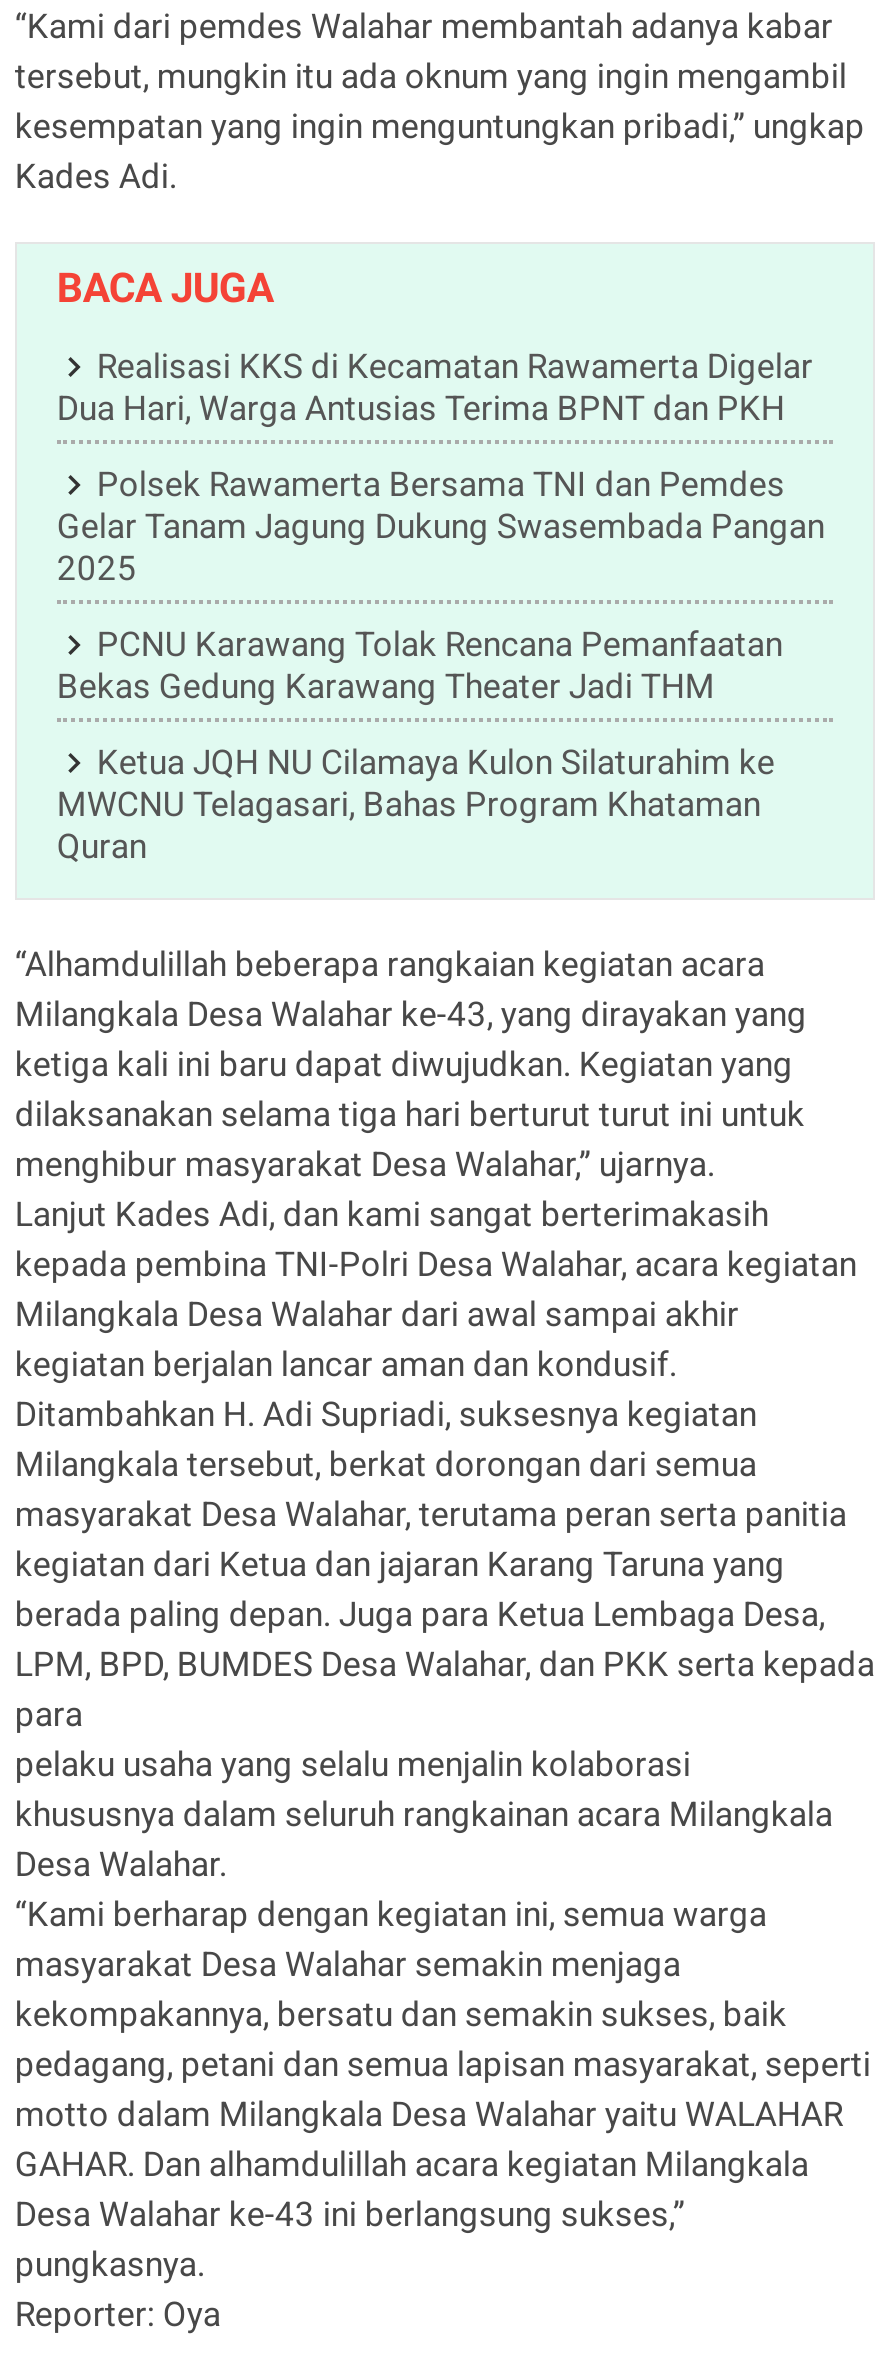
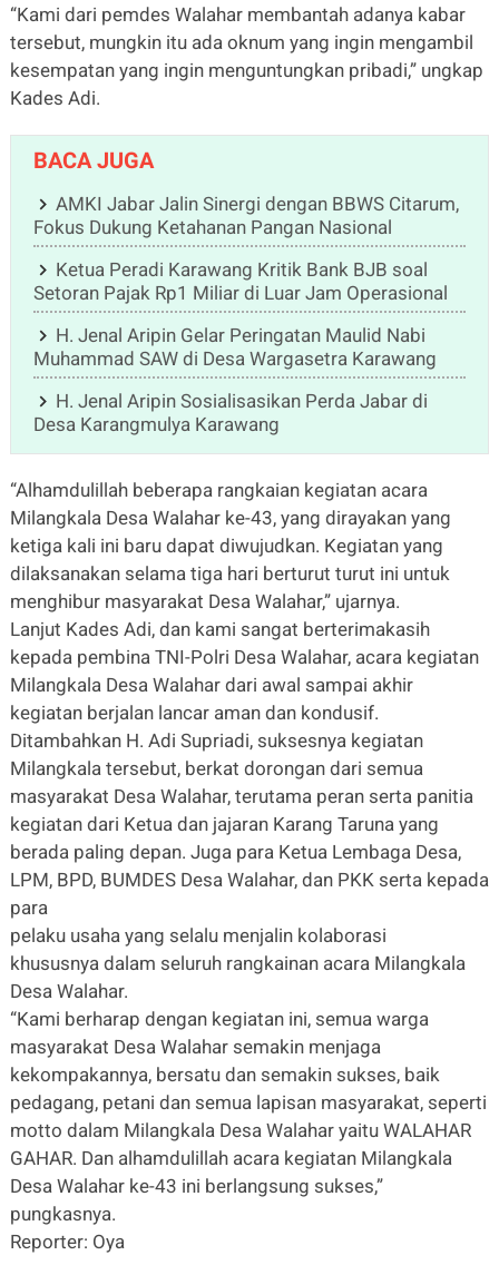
- Realisasi KKS di Kecamatan Rawamerta Digelar
- Dua Hari, Warga Antusias Terima BPNT dan PKH
+ AMKI Jabar Jalin Sinergi dengan BBWS Citarum,
+ Fokus Dukung Ketahanan Pangan Nasional

- Polsek Rawamerta Bersama TNI dan Pemdes
- Gelar Tanam Jagung Dukung Swasembada Pangan
- 2025
+ Ketua Peradi Karawang Kritik Bank BJB soal
+ Setoran Pajak Rp1 Miliar di Luar Jam Operasional

- PCNU Karawang Tolak Rencana Pemanfaatan
- Bekas Gedung Karawang Theater Jadi THM
+ H. Jenal Aripin Gelar Peringatan Maulid Nabi
+ Muhammad SAW di Desa Wargasetra Karawang

- Ketua JQH NU Cilamaya Kulon Silaturahim ke
- MWCNU Telagasari, Bahas Program Khataman
- Quran
+ H. Jenal Aripin Sosialisasikan Perda Jabar di
+ Desa Karangmulya Karawang
